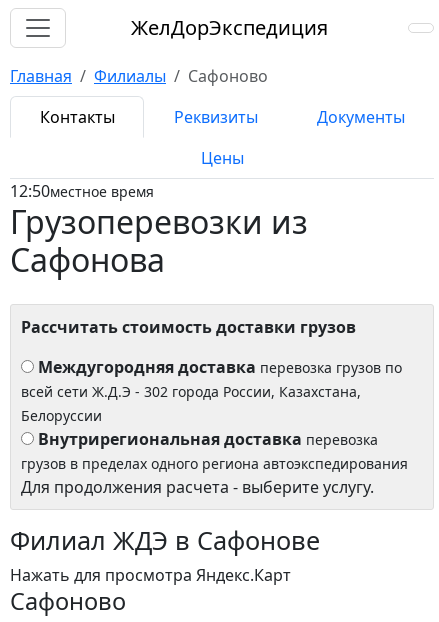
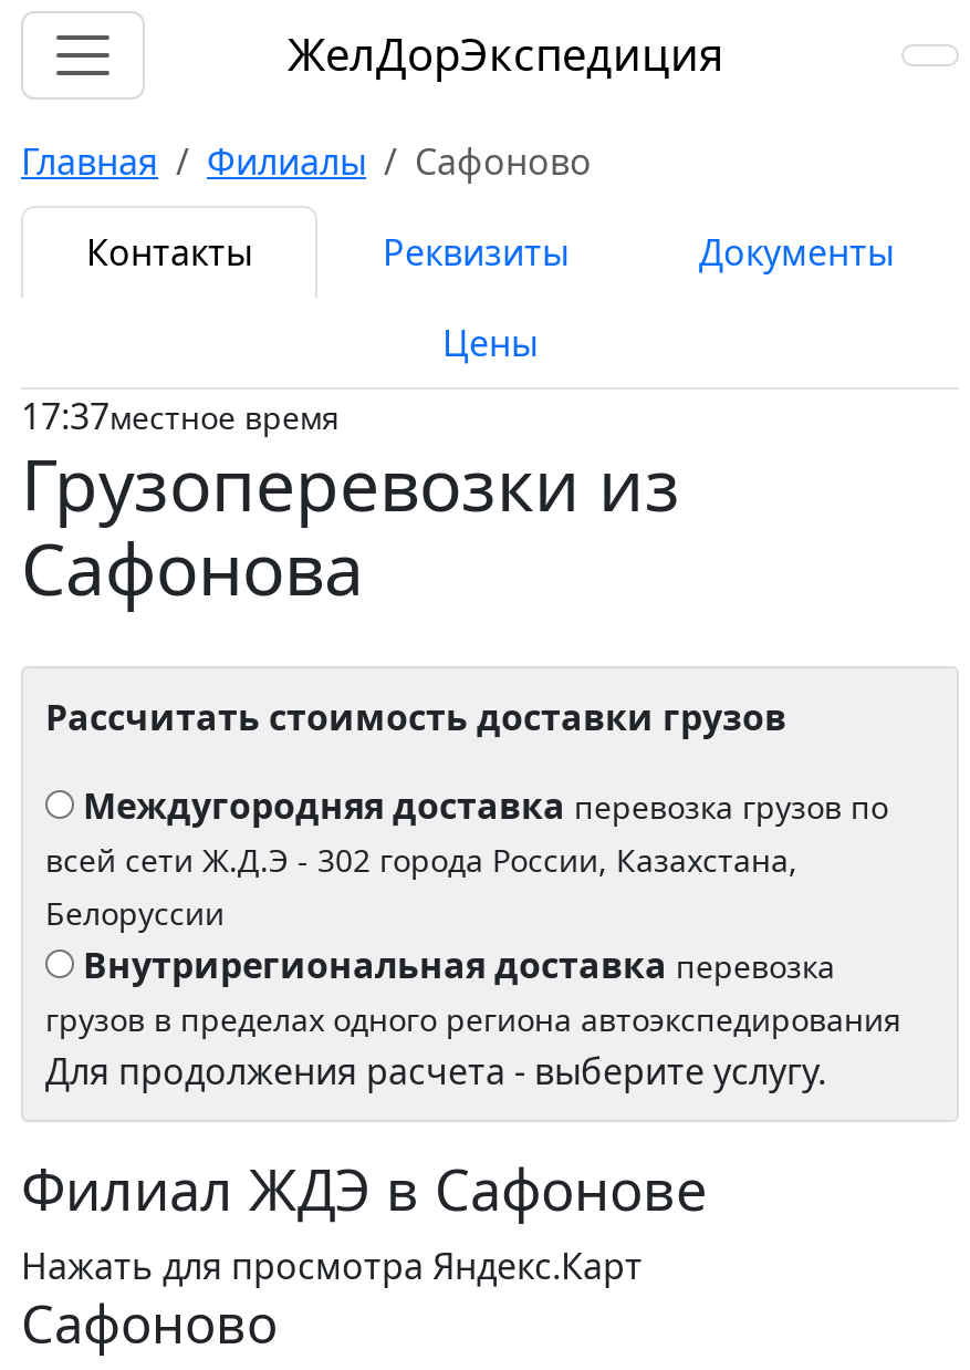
- 12:50местное время
+ 17:37местное время
